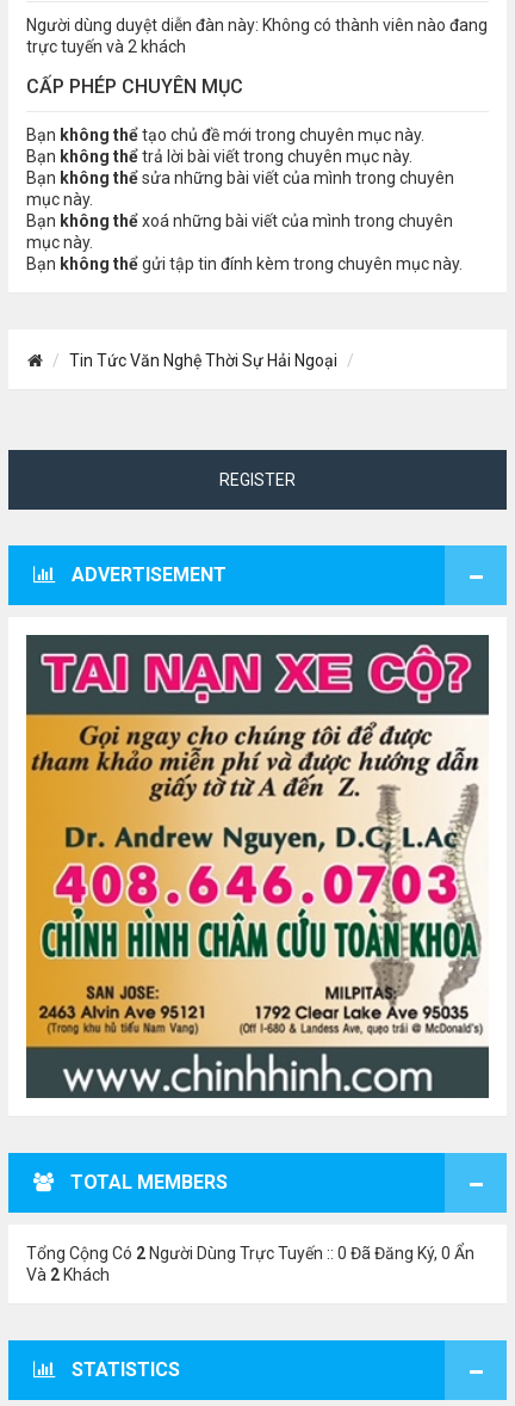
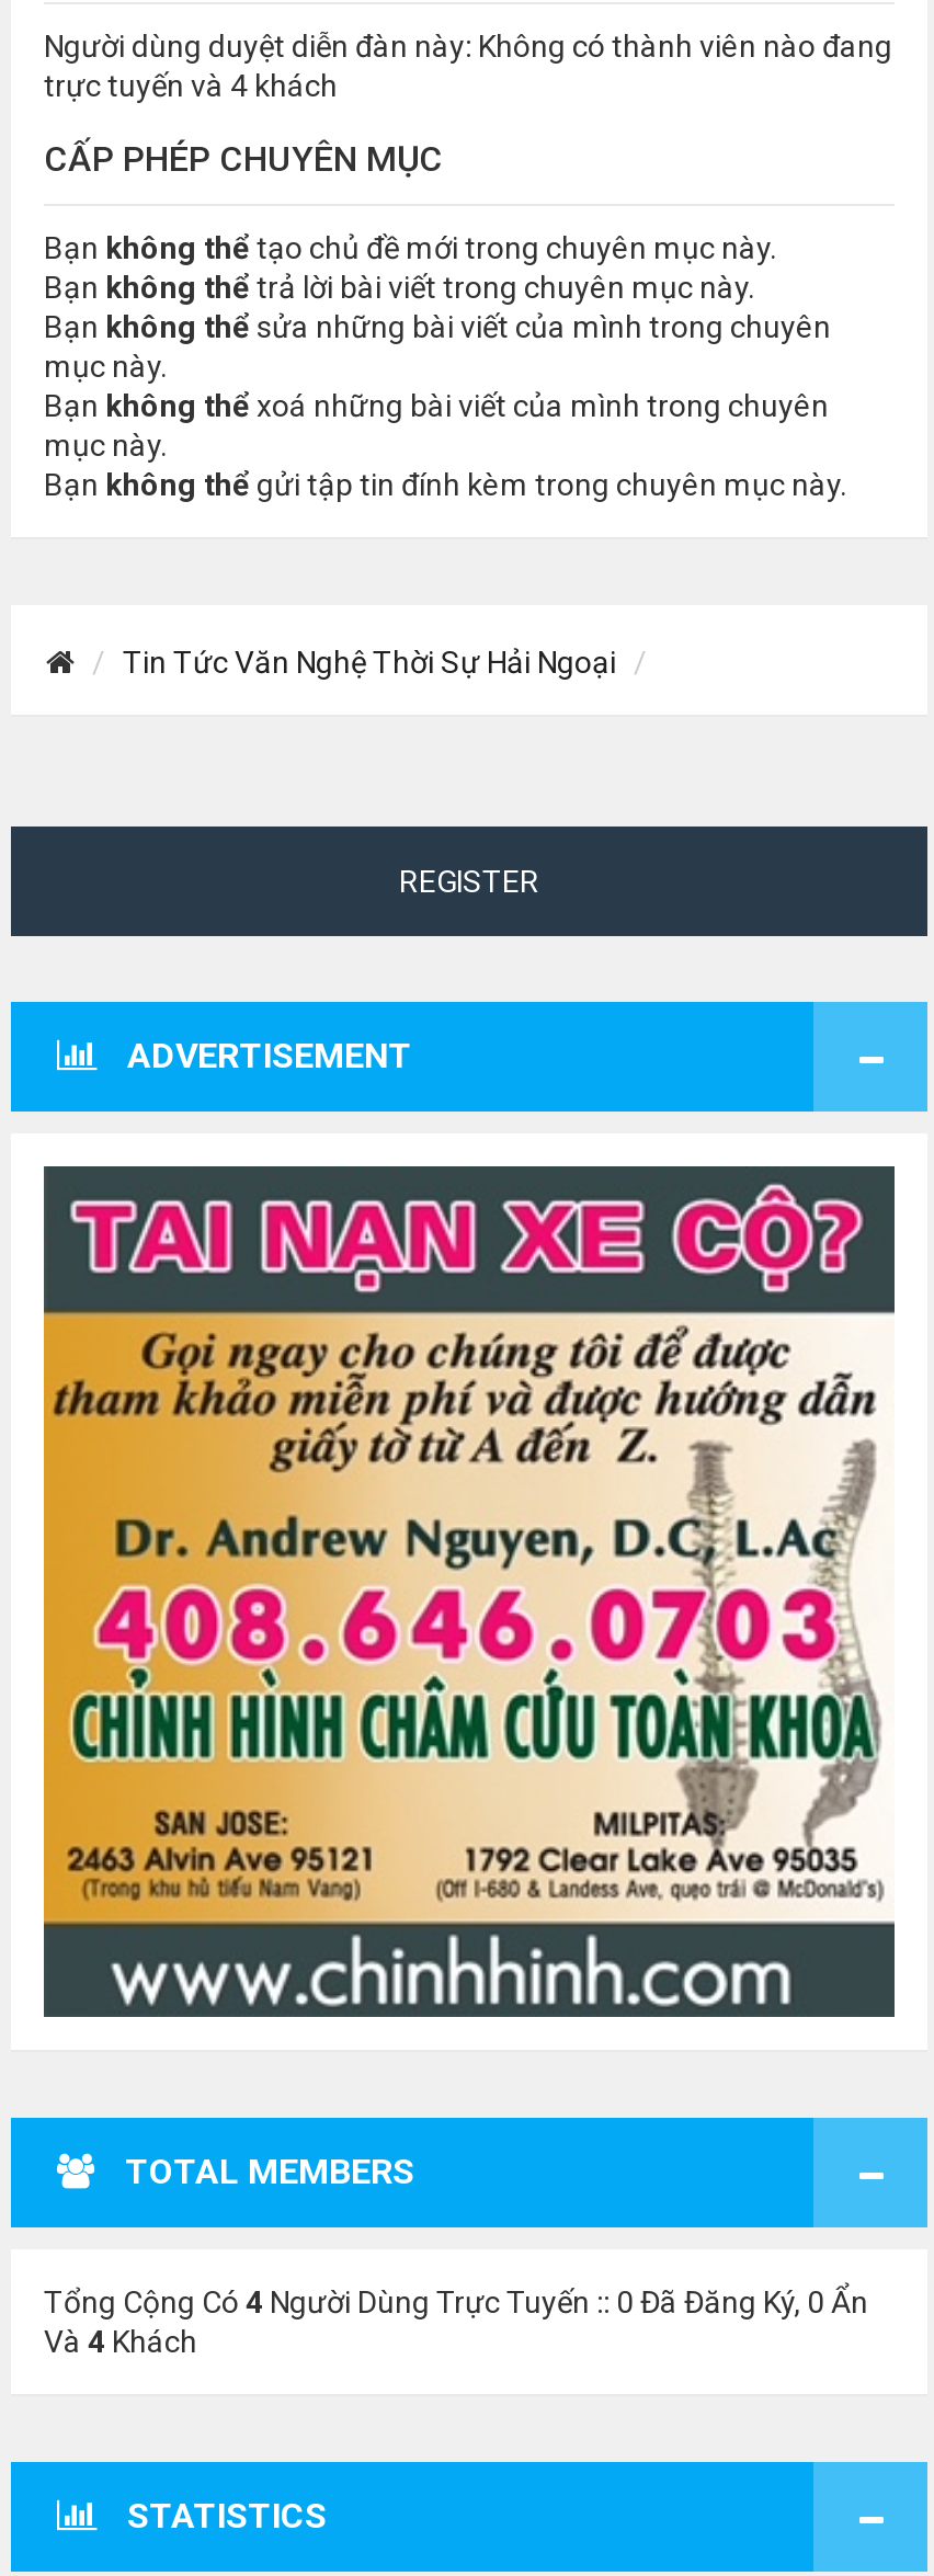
- trực tuyến và 2 khách
+ trực tuyến và 4 khách

- Tổng Cộng Có 2 Người Dùng Trực Tuyến :: 0 Đã Đăng Ký, 0 Ẩn
+ Tổng Cộng Có 4 Người Dùng Trực Tuyến :: 0 Đã Đăng Ký, 0 Ẩn

- Và 2 Khách
+ Và 4 Khách
